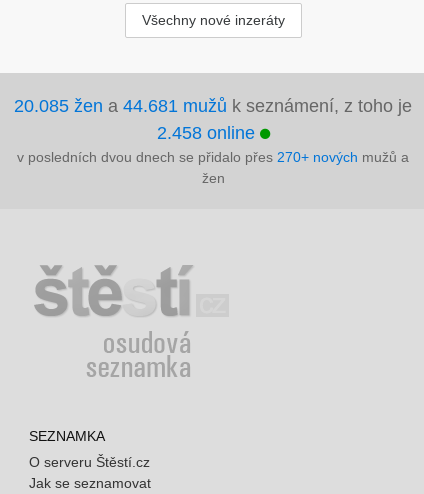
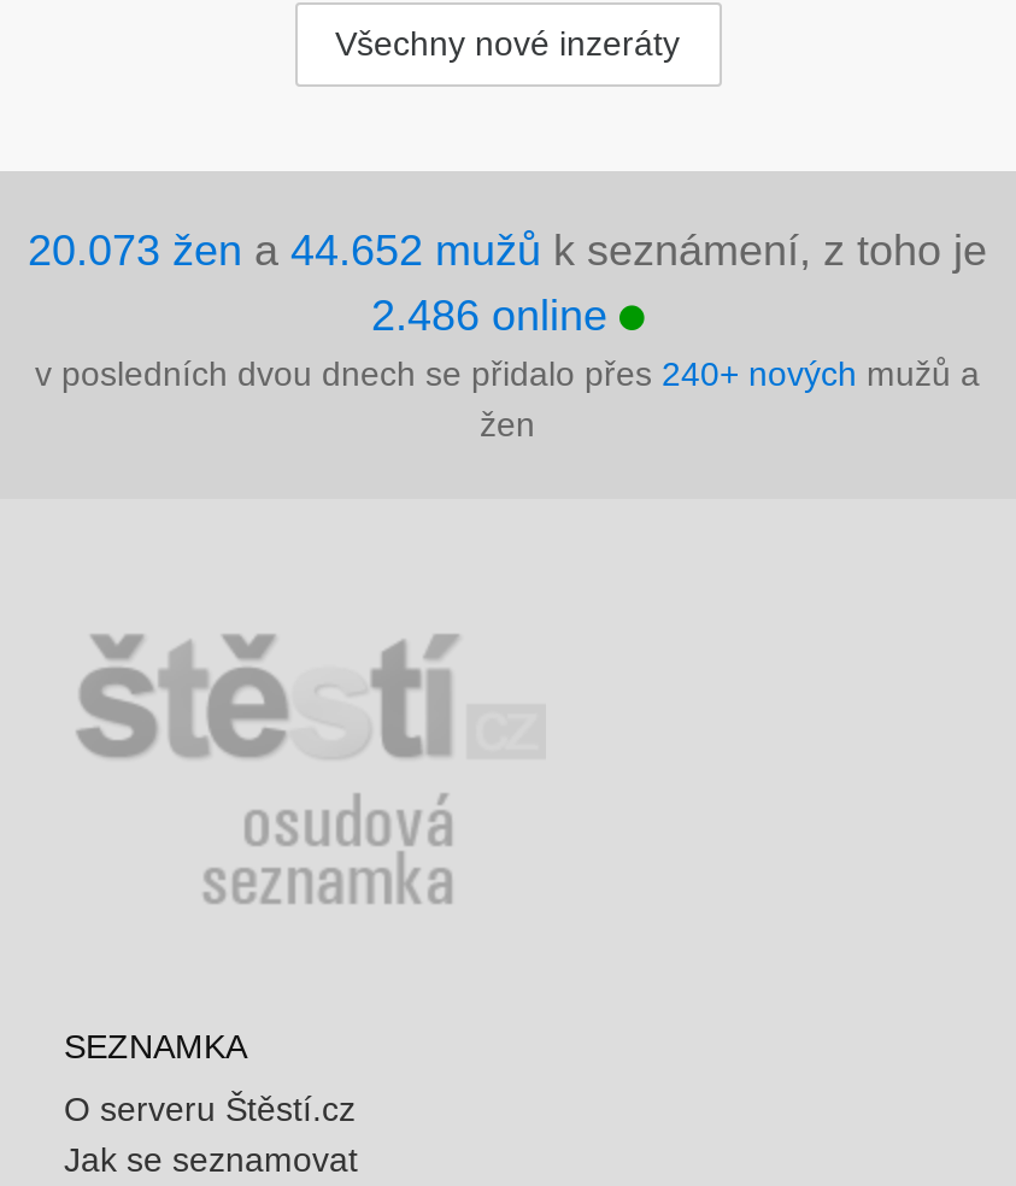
- 20.085 žen a 44.681 mužů k seznámení, z toho je
+ 20.073 žen a 44.652 mužů k seznámení, z toho je

- 2.458 online
+ 2.486 online

- v posledních dvou dnech se přidalo přes 270+ nových mužů a
+ v posledních dvou dnech se přidalo přes 240+ nových mužů a
